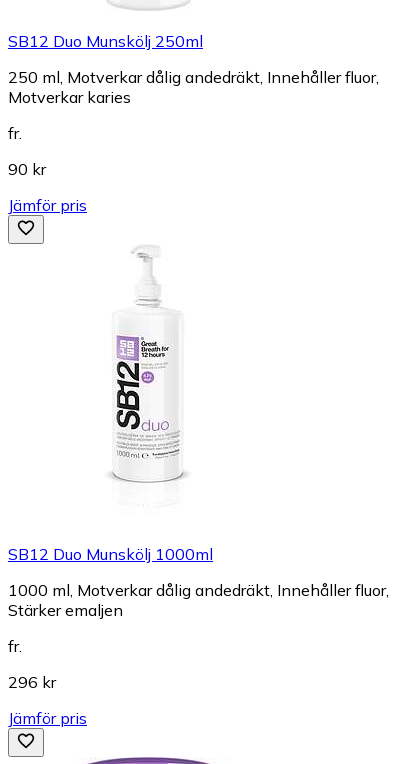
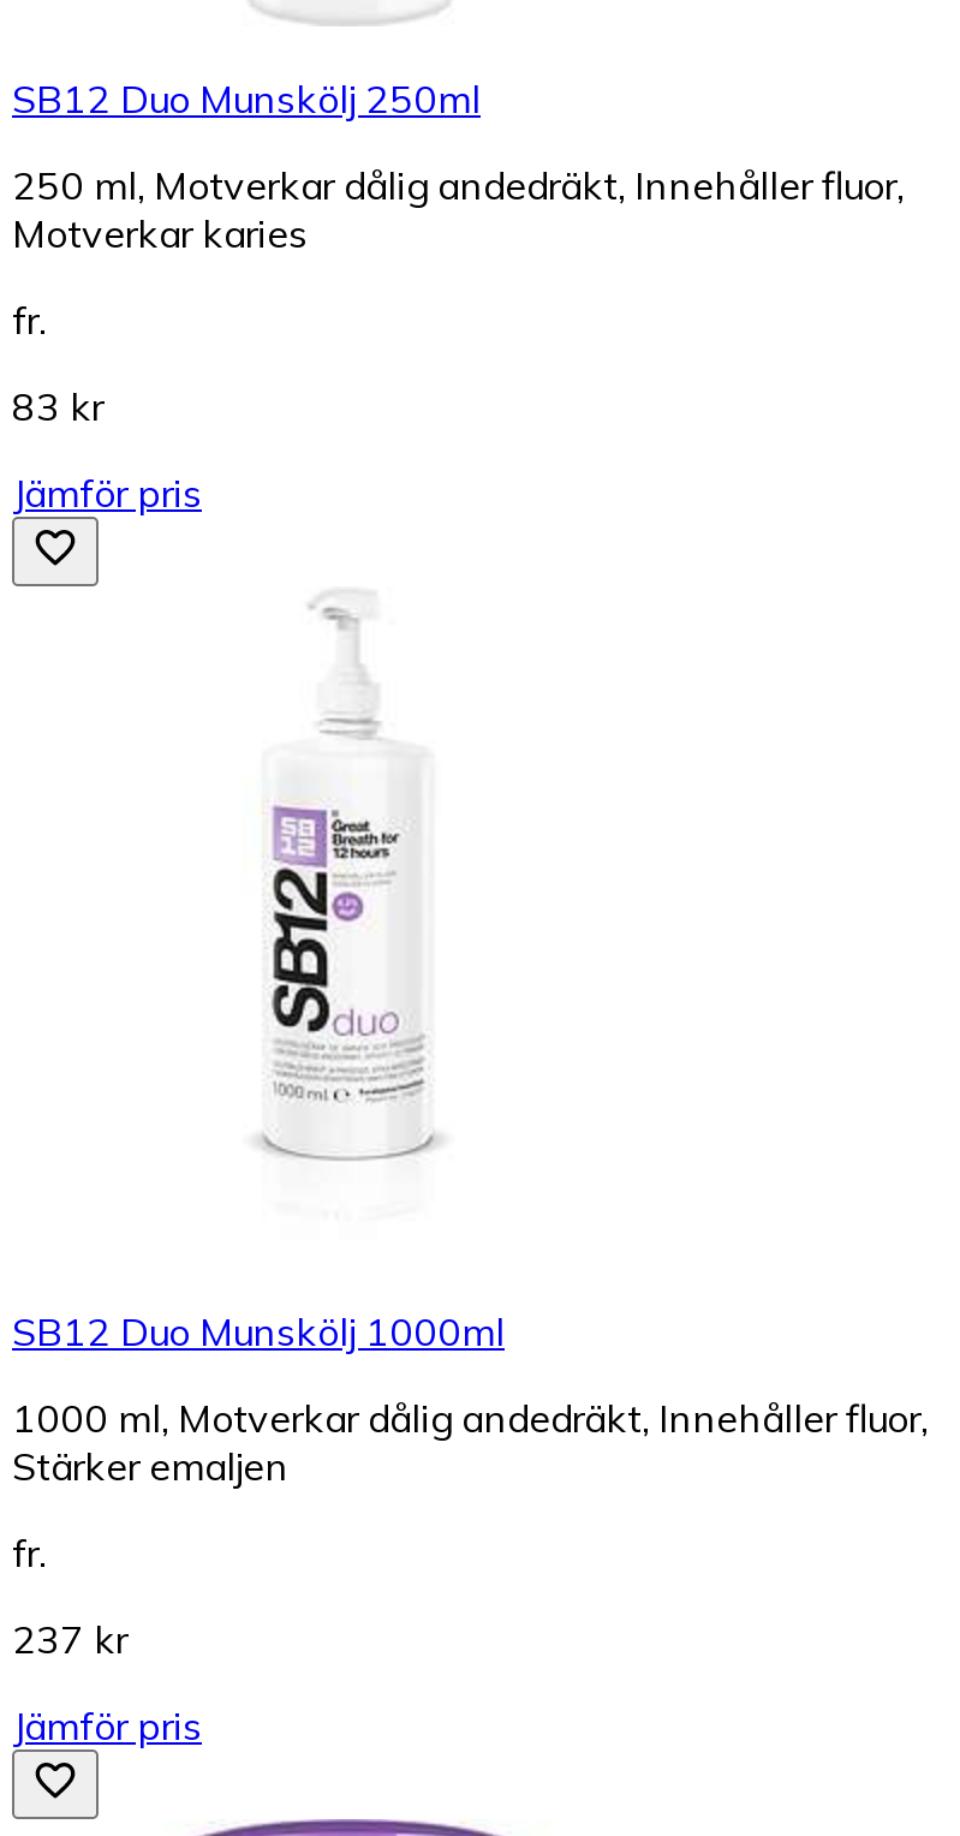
- 90 kr
+ 83 kr

- 296 kr
+ 237 kr
